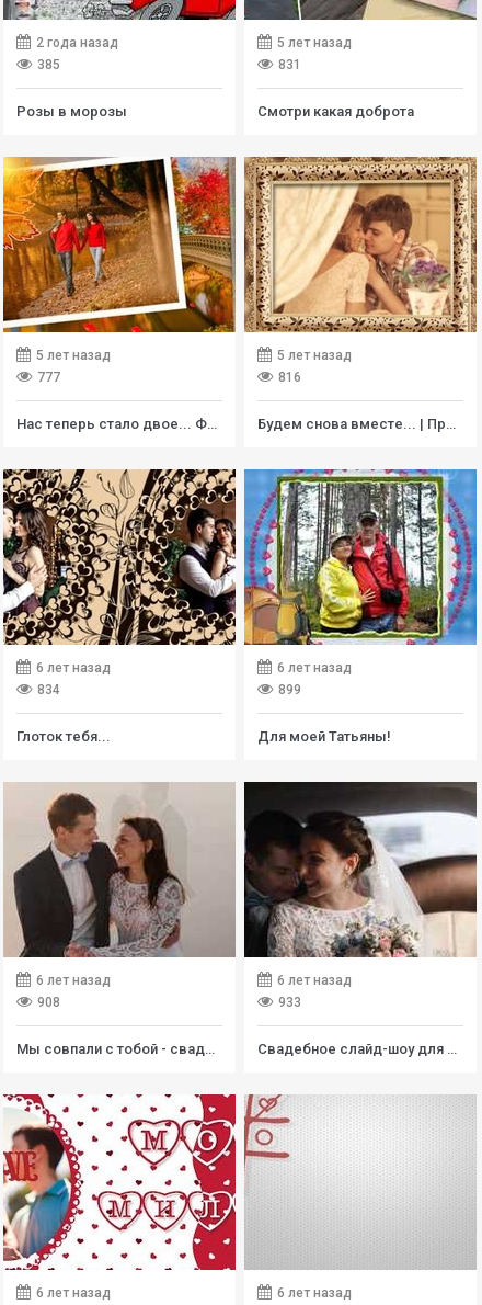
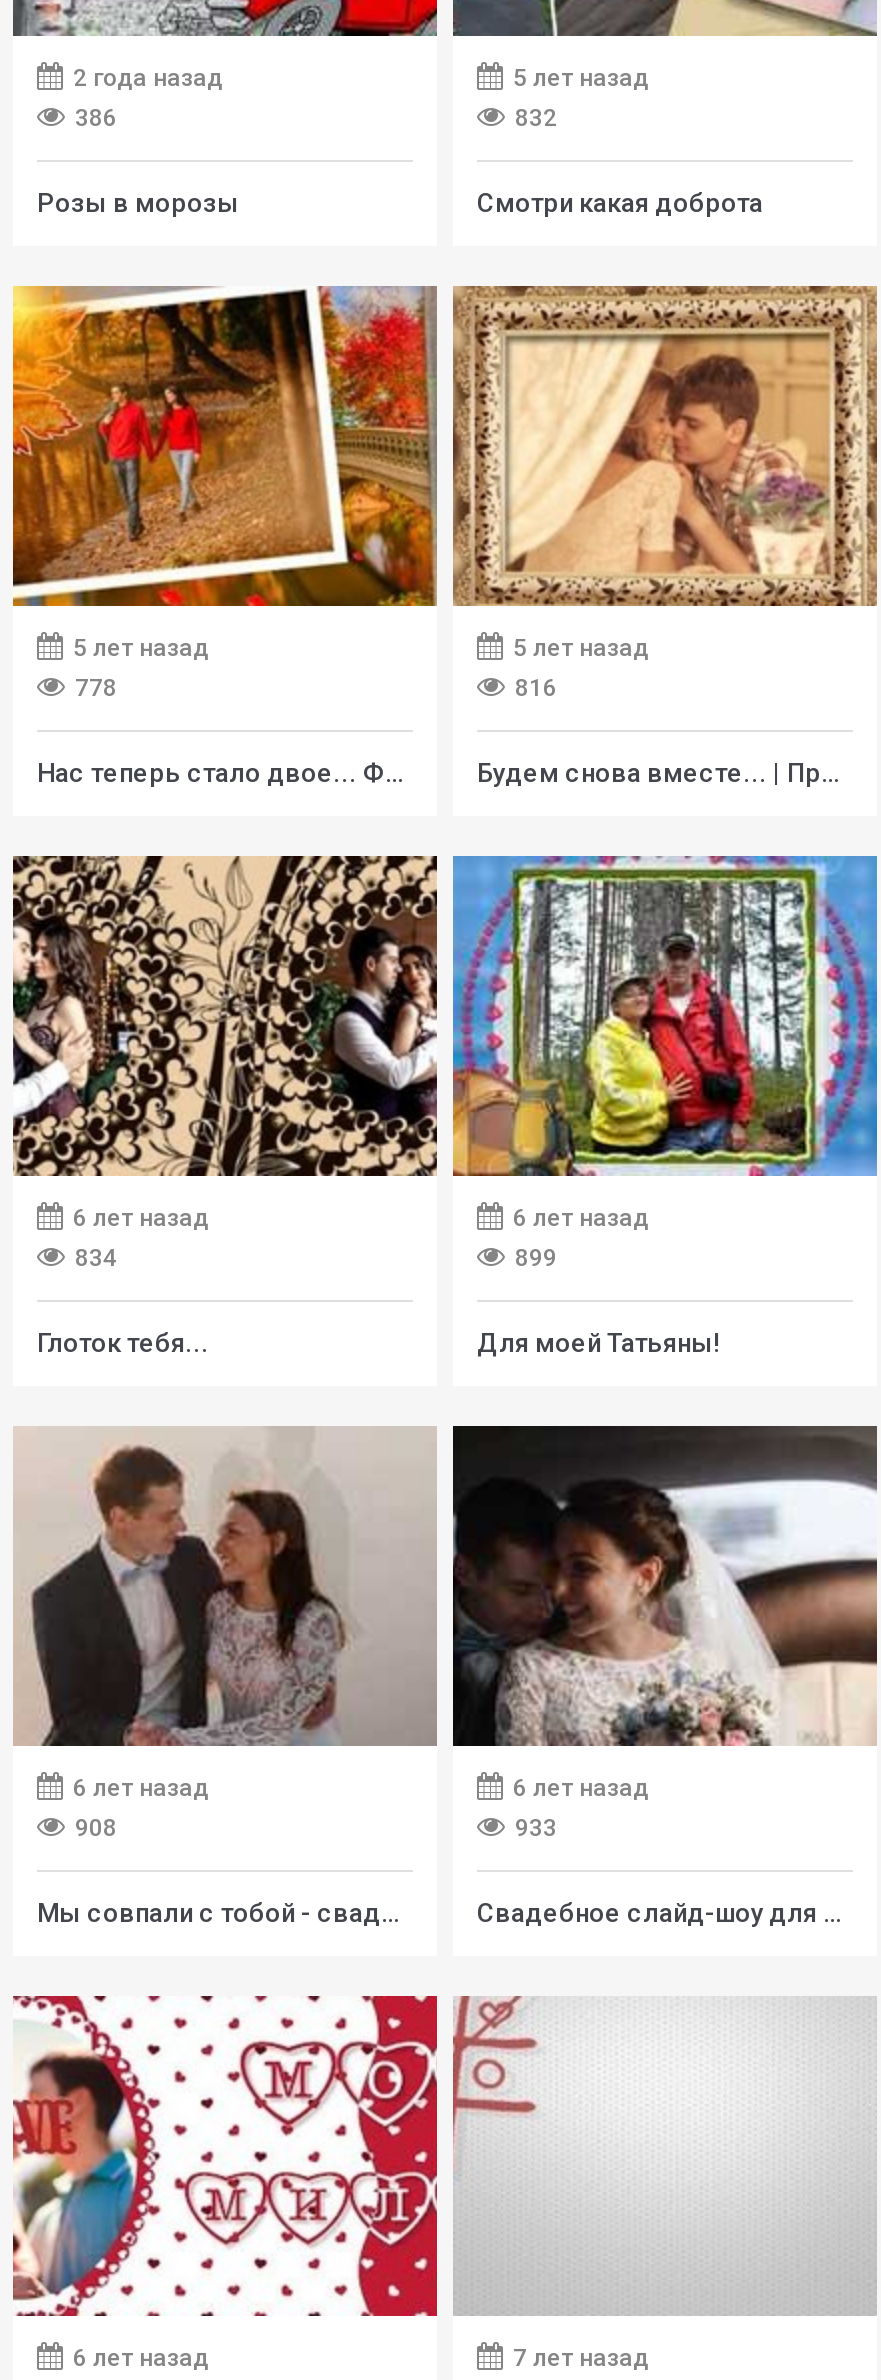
- 385
+ 386

- 831
+ 832

- 777
+ 778

- 6 лет назад
+ 7 лет назад
